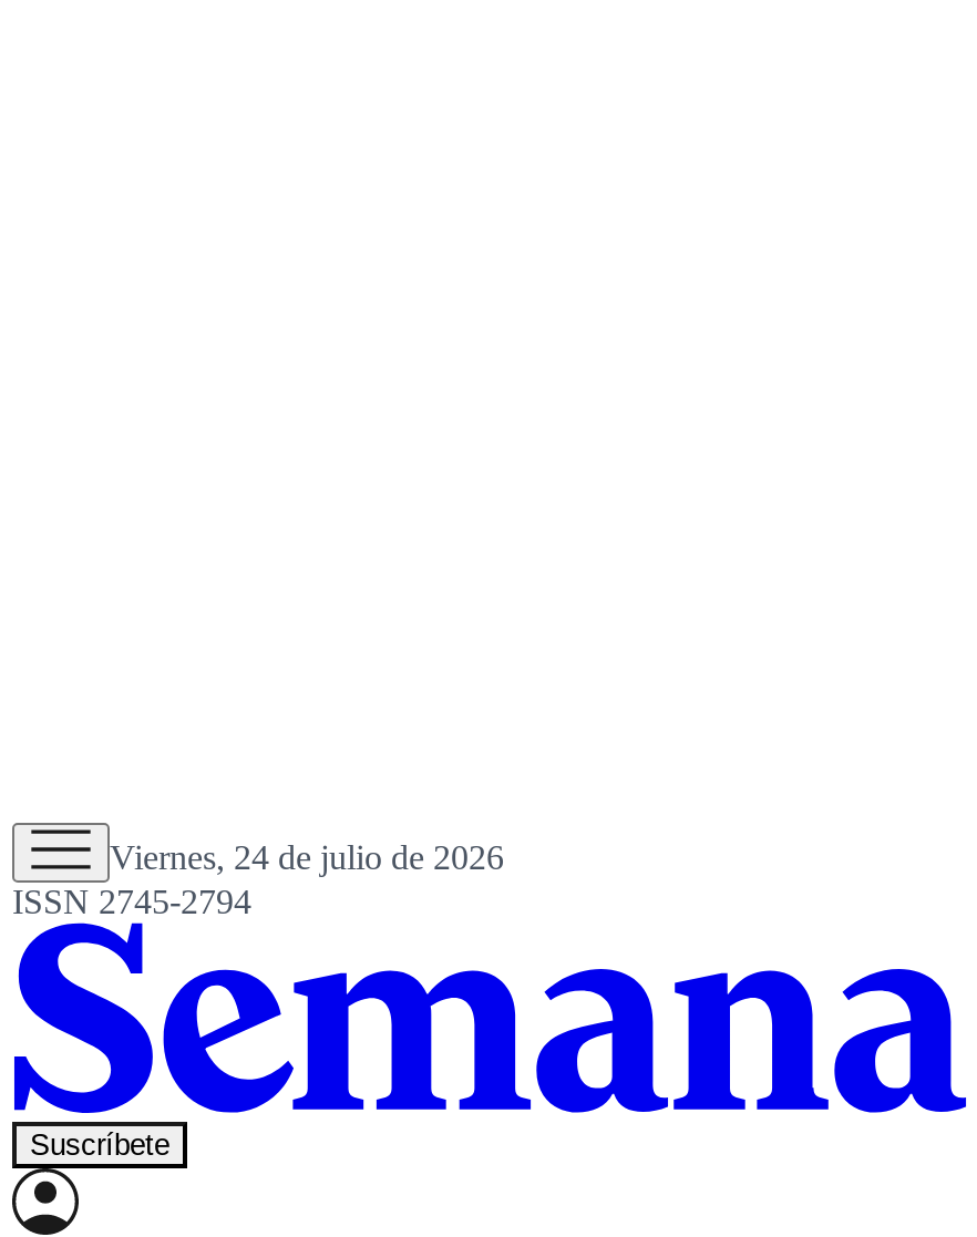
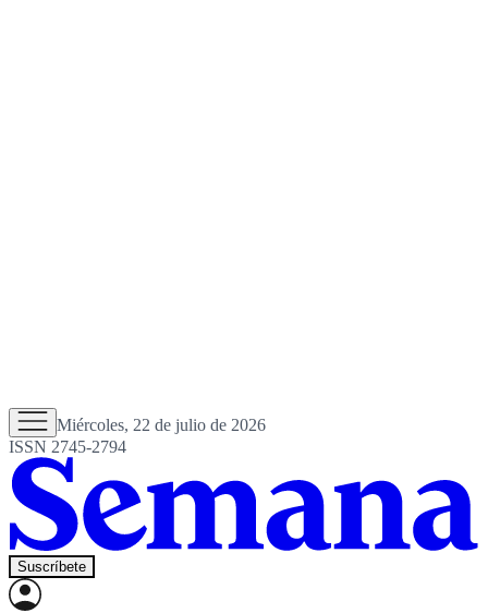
- Viernes, 24 de julio de 2026
+ Miércoles, 22 de julio de 2026
